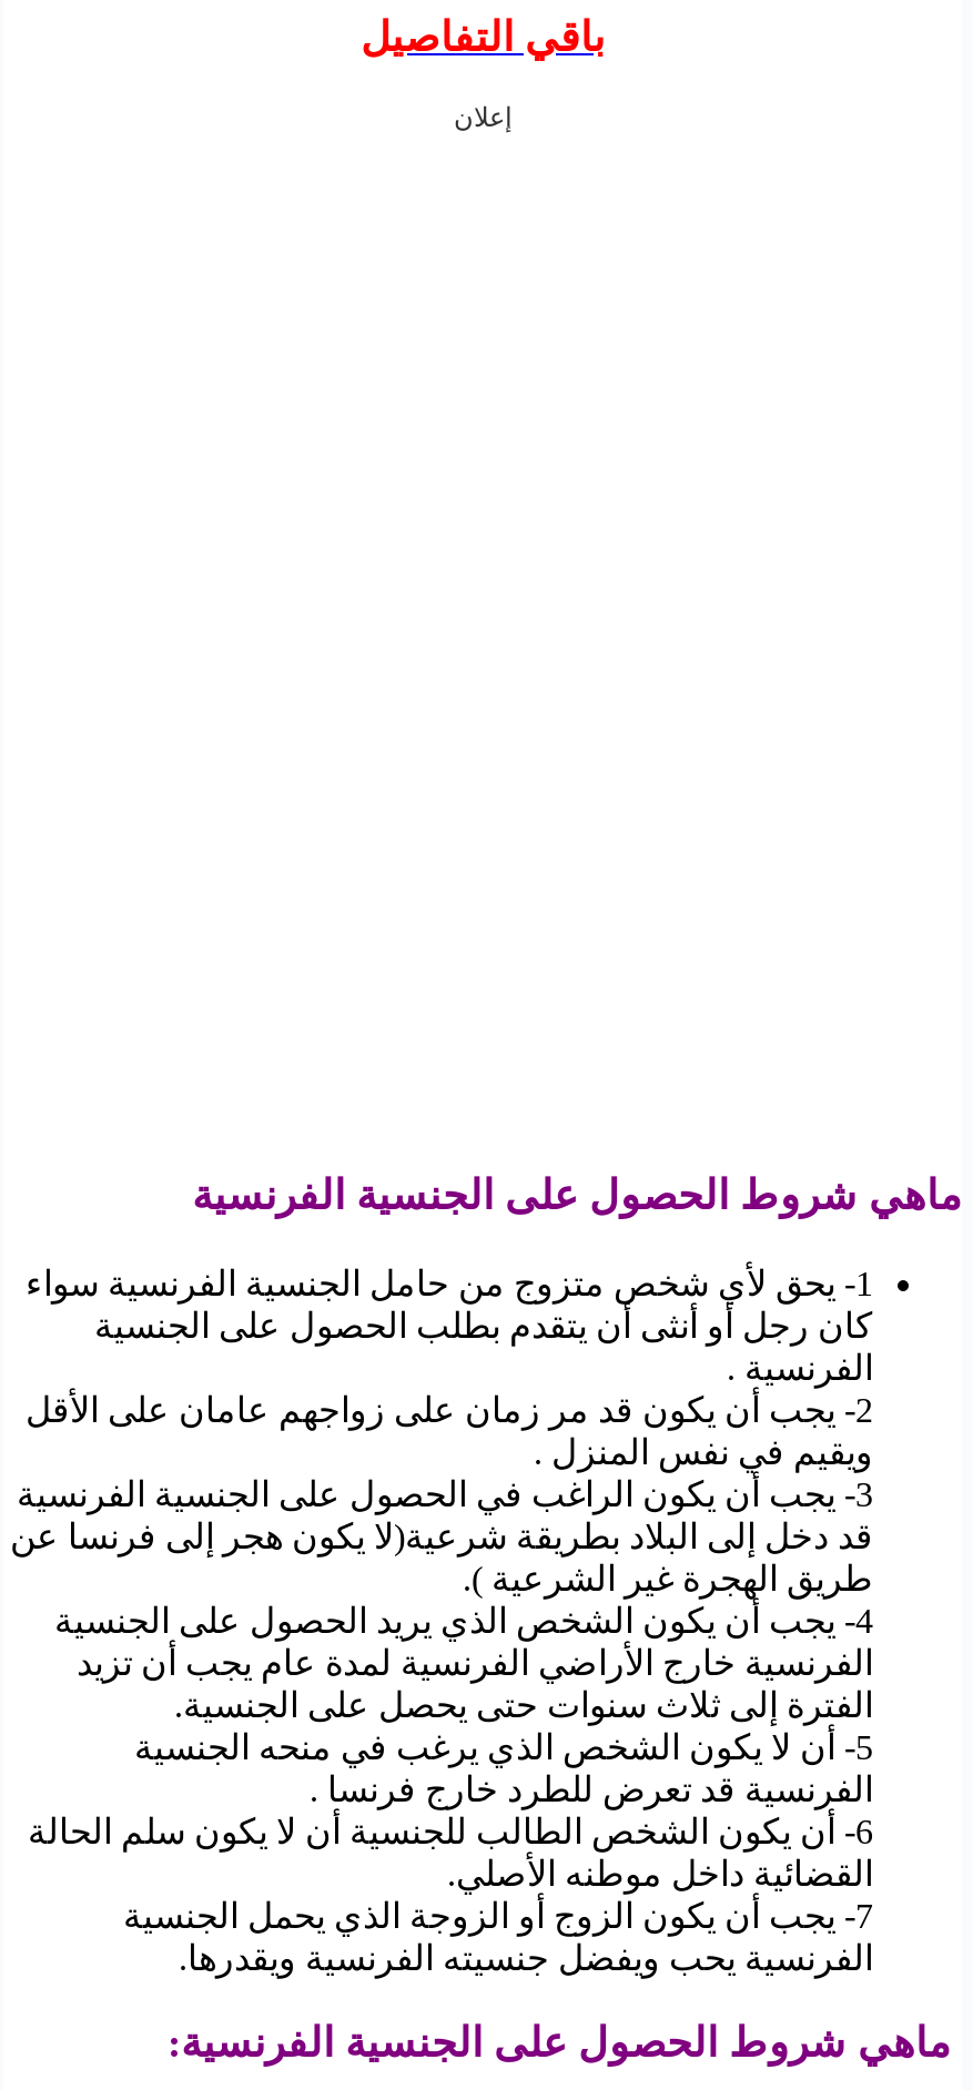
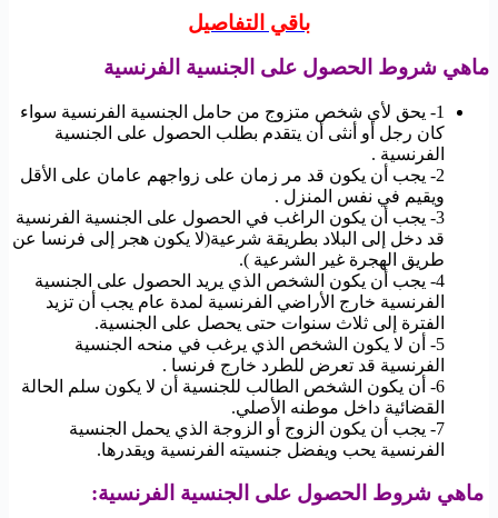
- إعلان
